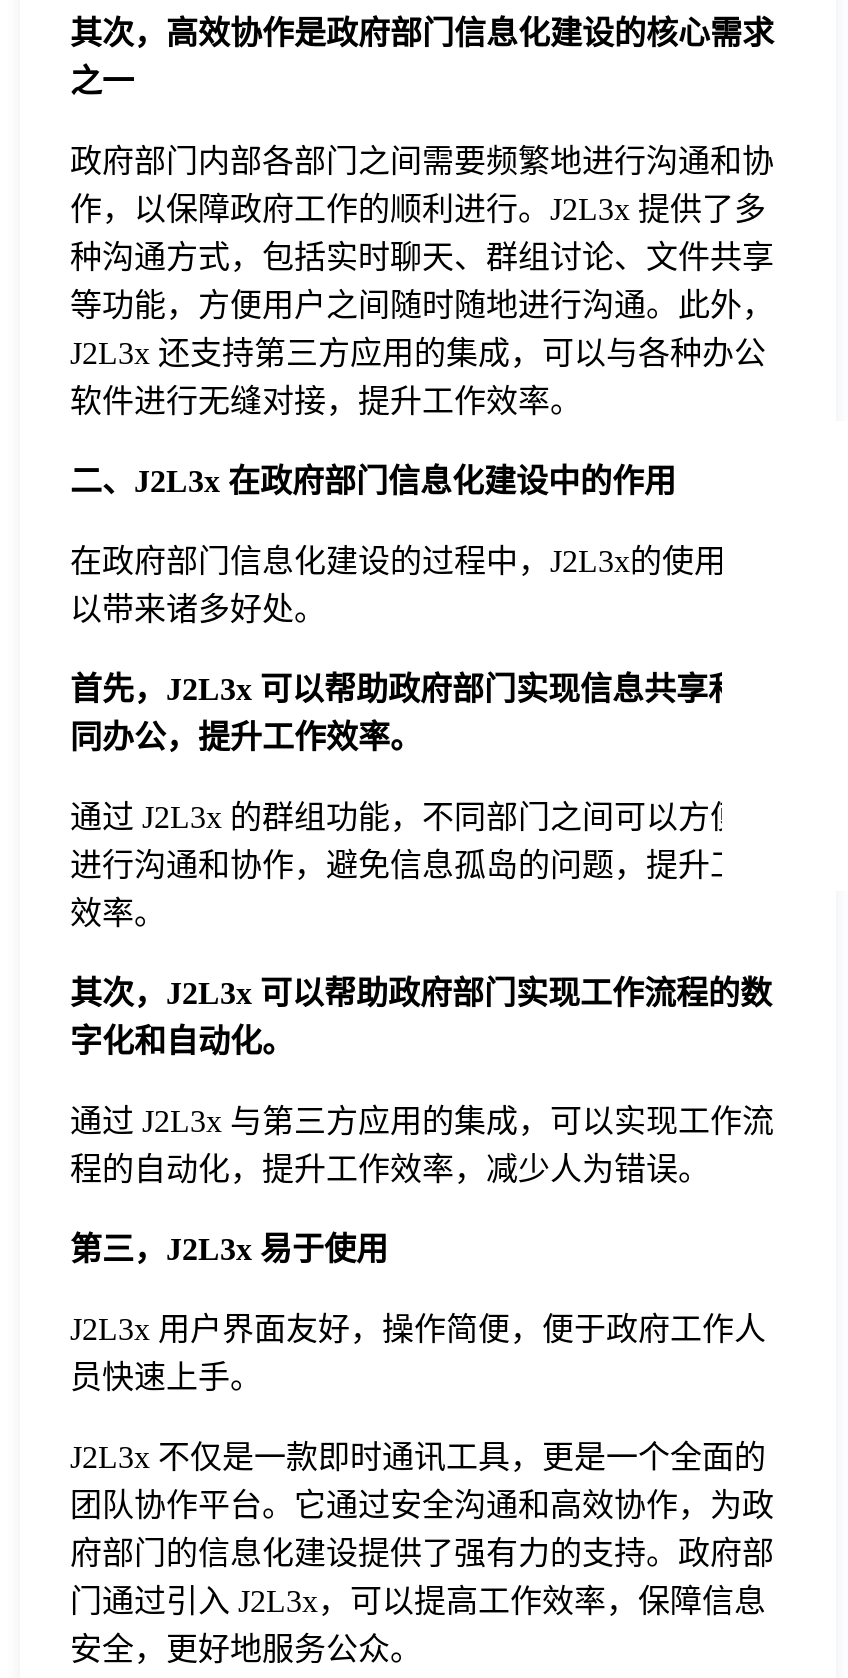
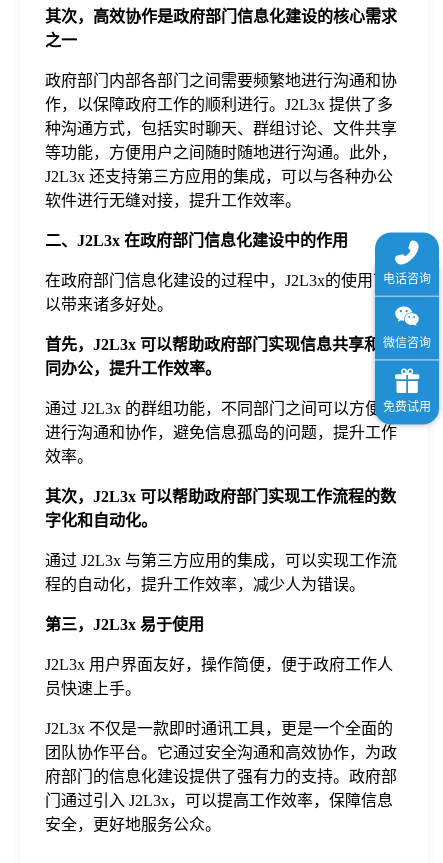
+ [image]
